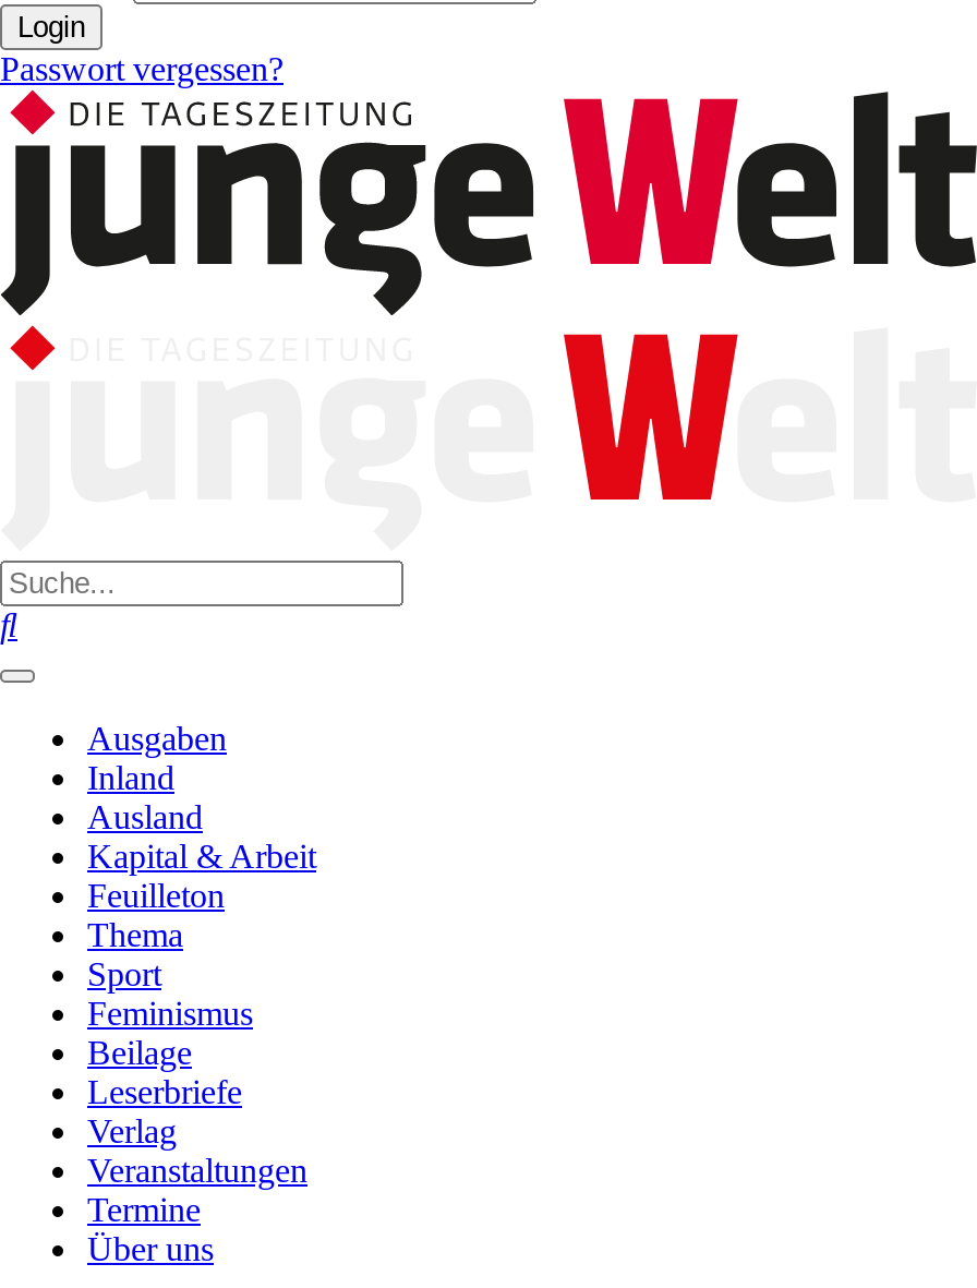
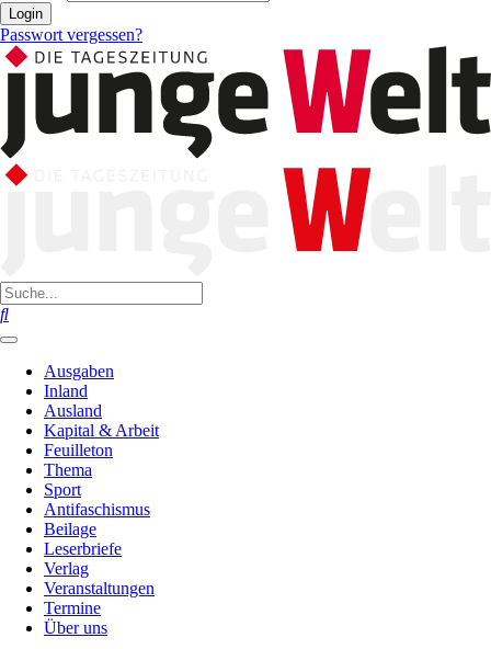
- Feminismus
+ Antifaschismus
